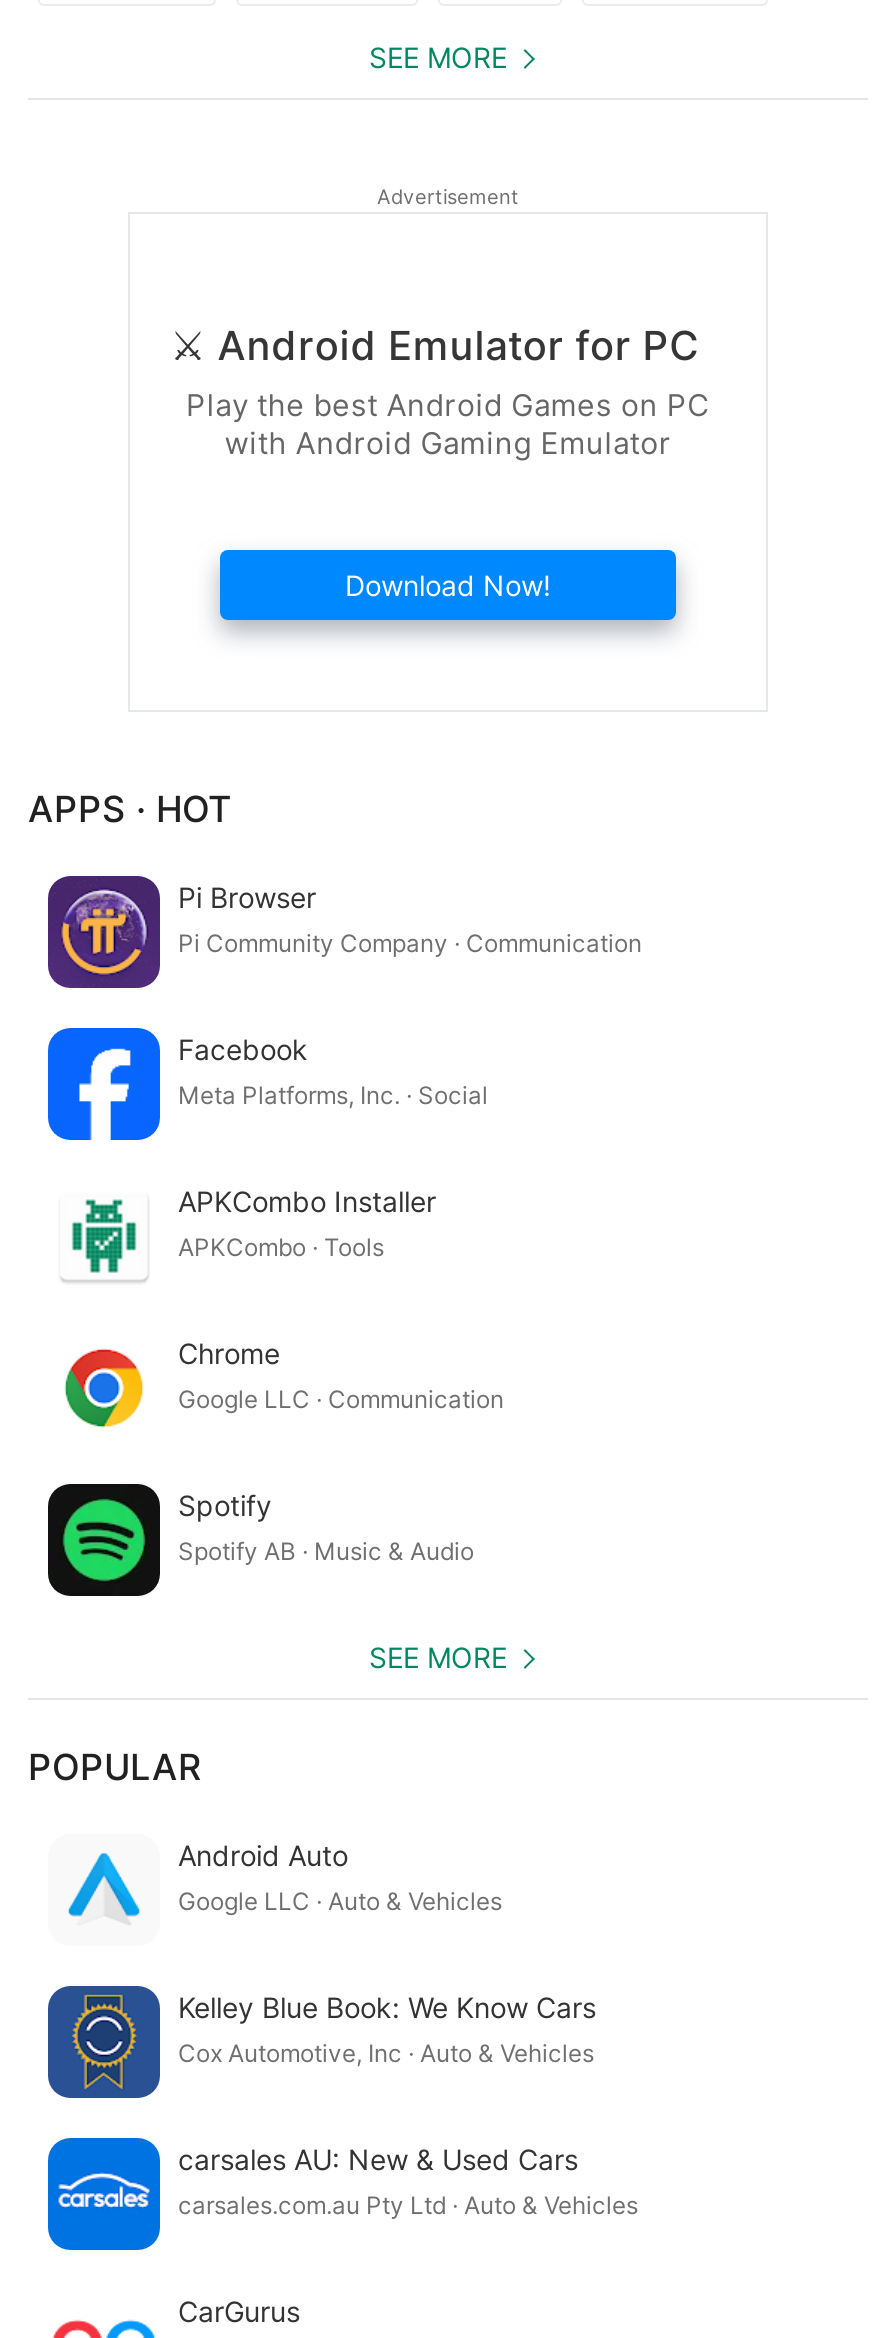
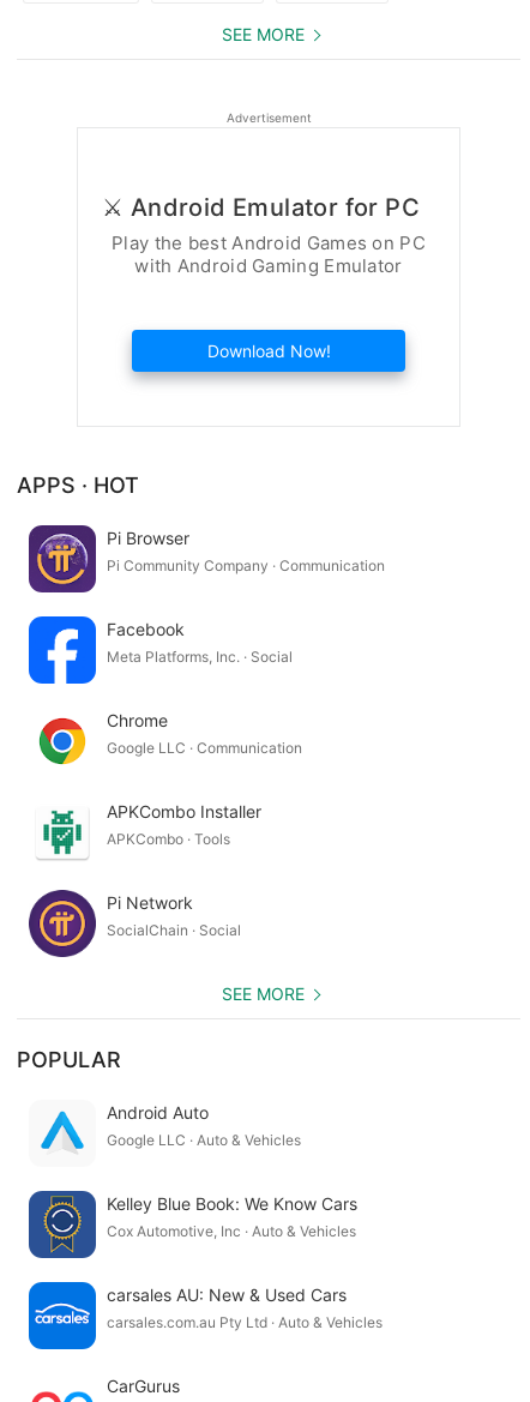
moved down: [image] | APKCombo Installer | APKCombo · Tools

moved up: [image] | Chrome | Google LLC · Communication

- [image]
- Spotify
- Spotify AB · Music & Audio
+ [image]
+ Pi Network
+ SocialChain · Social
